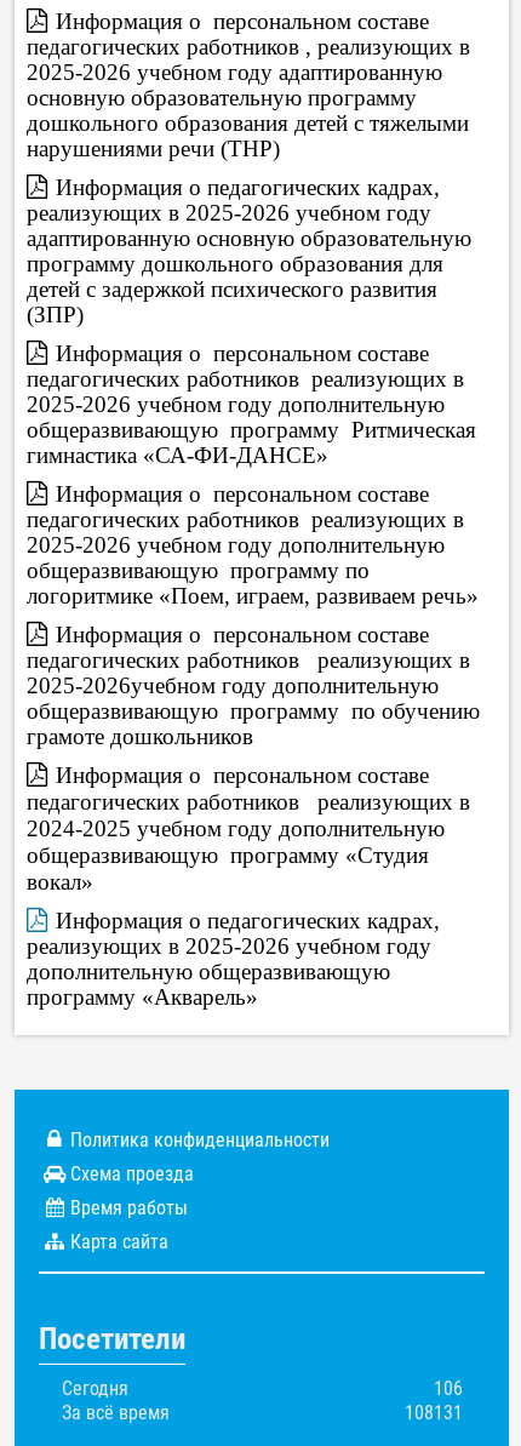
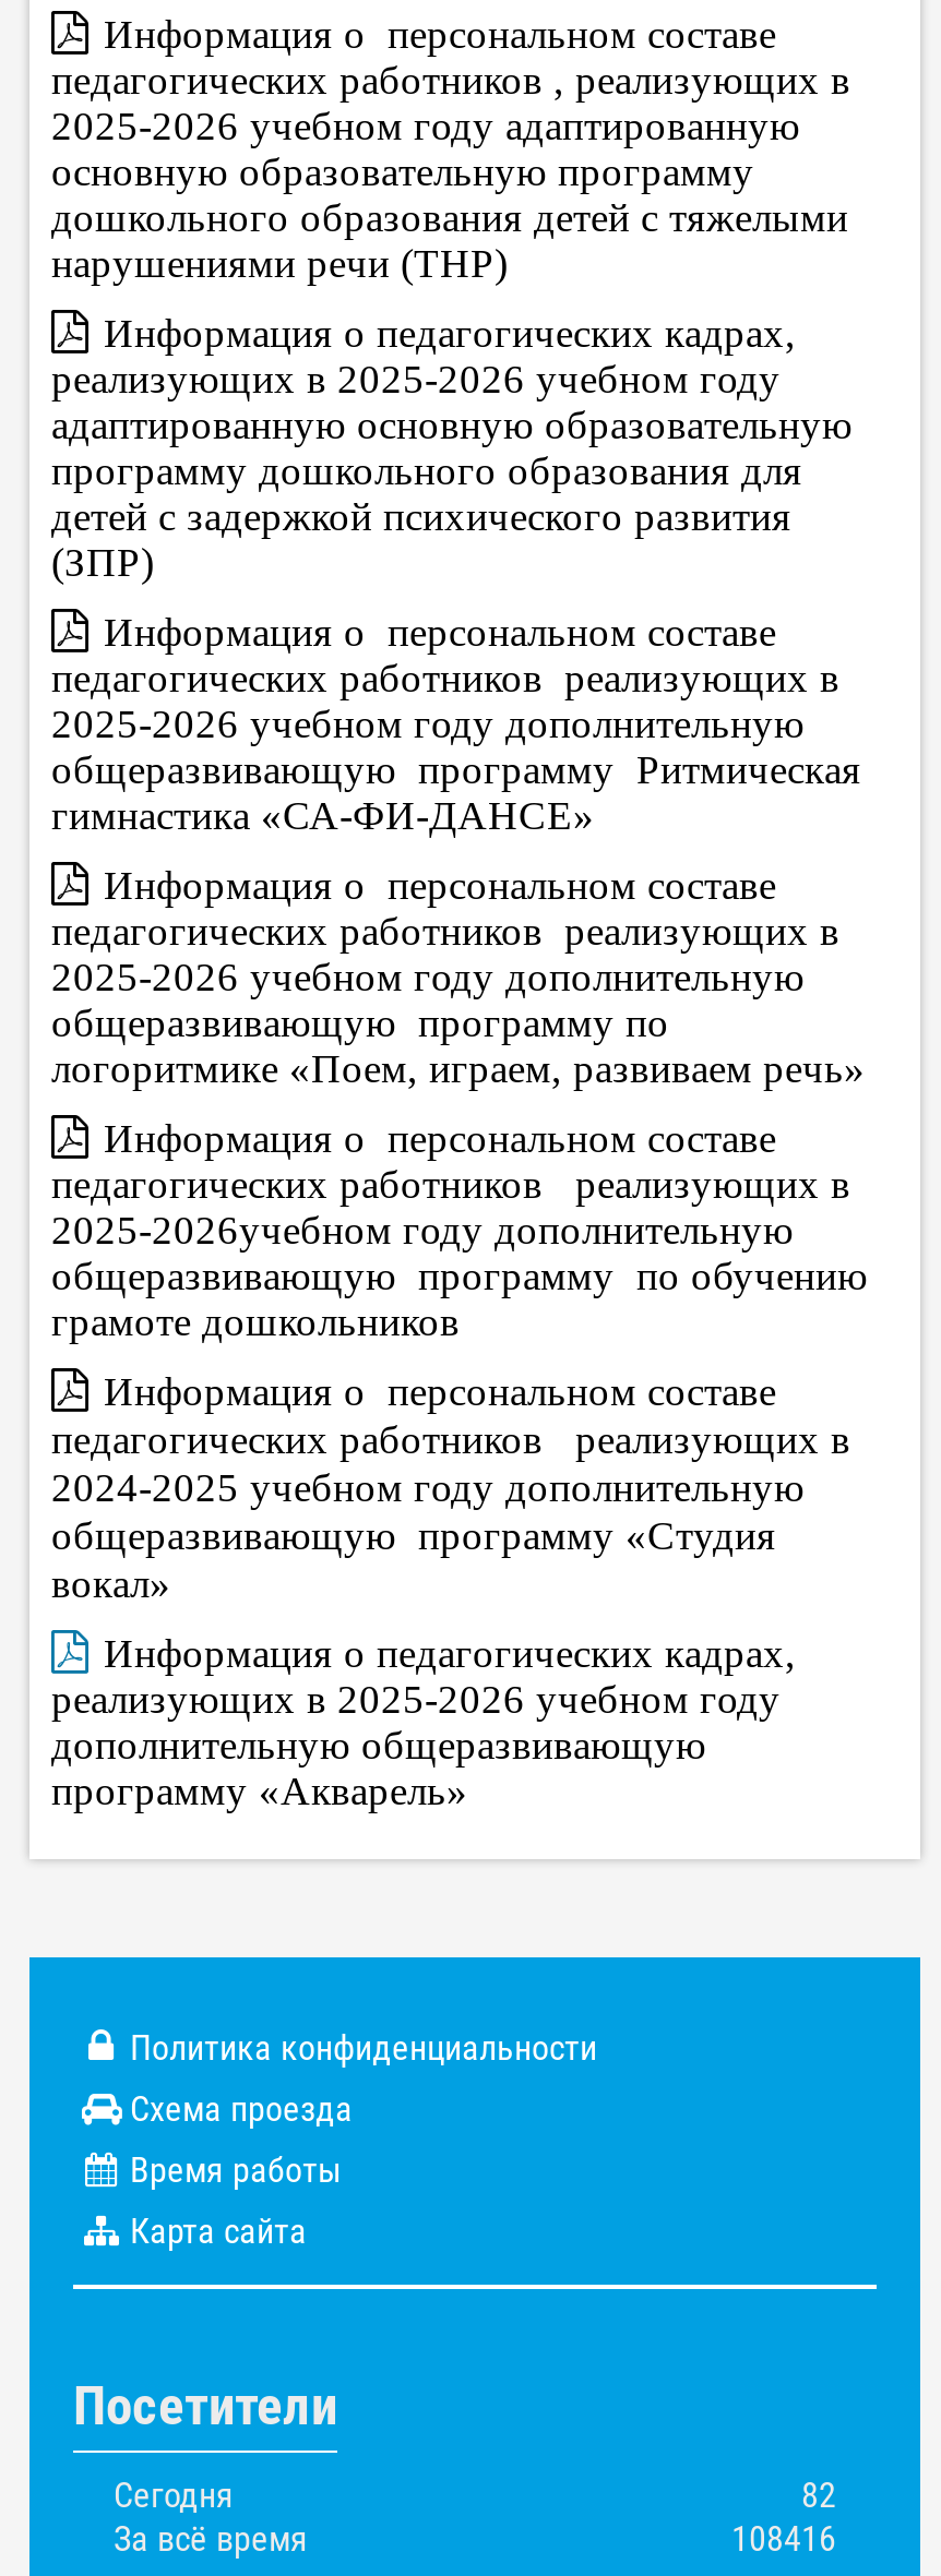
- 106
+ 82

- 108131
+ 108416
